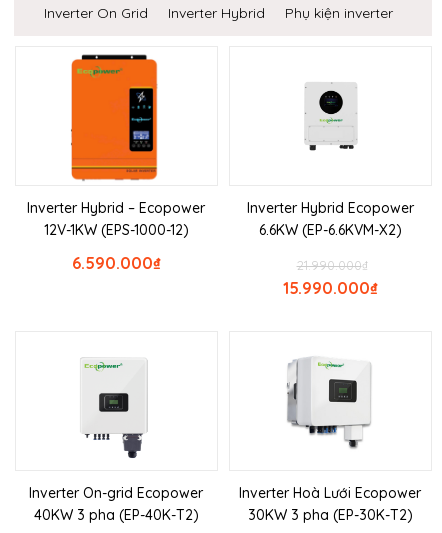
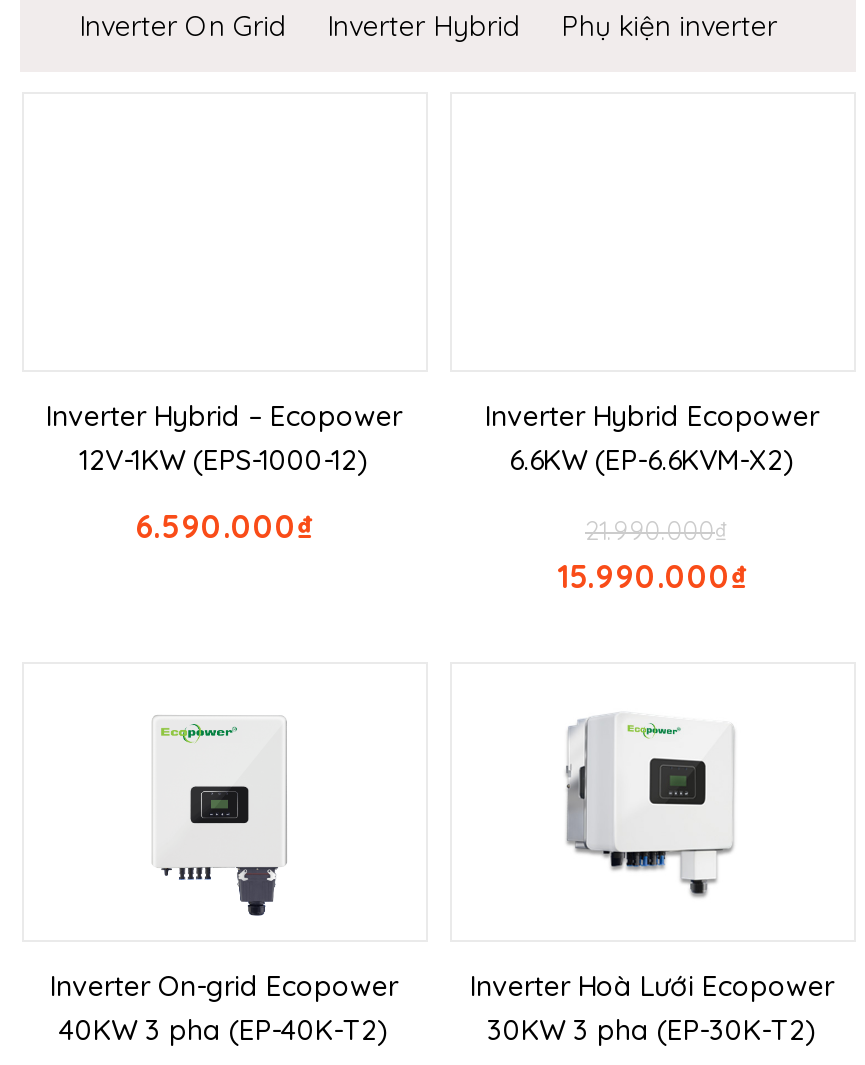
- [image]

- [image]
